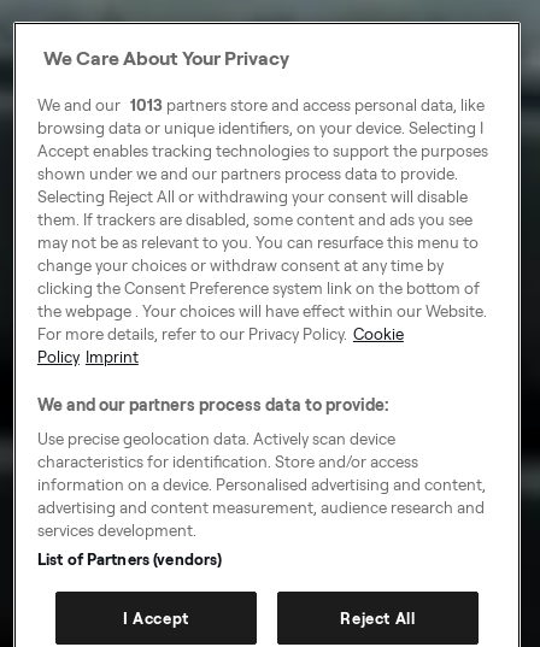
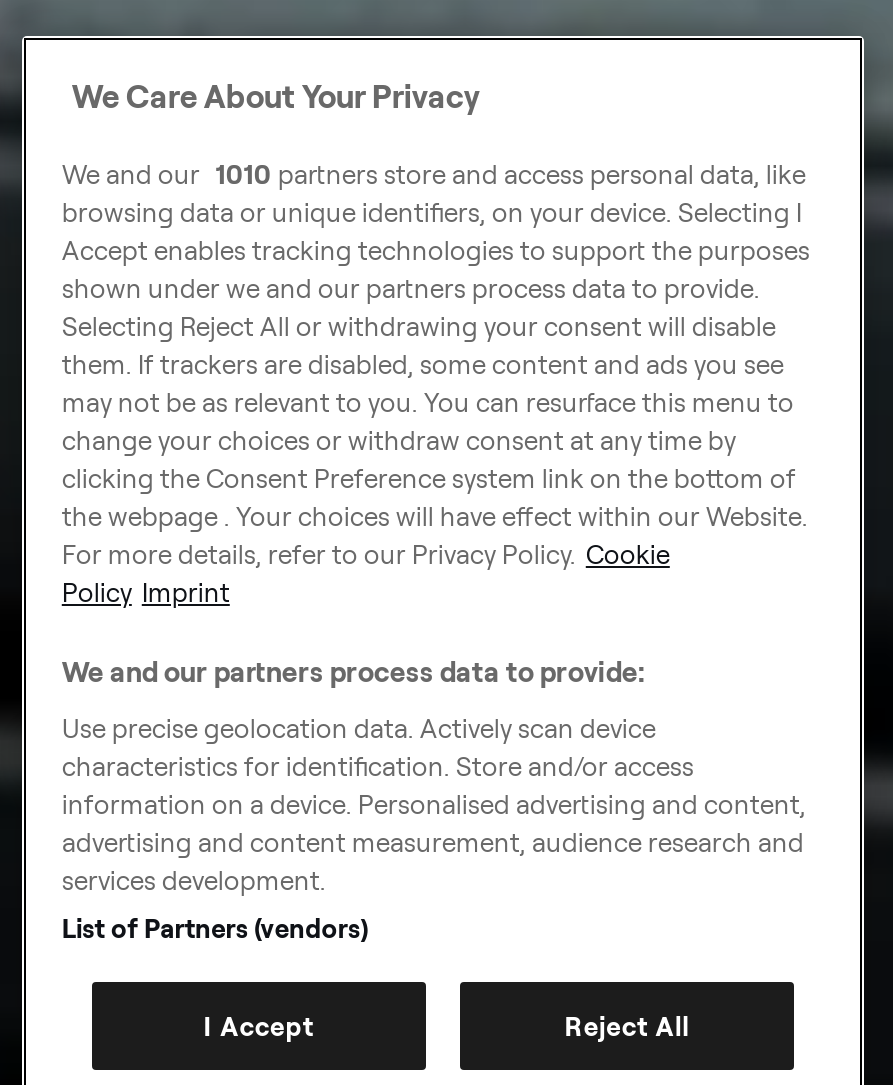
- We and our 1013 partners store and access personal data, like
+ We and our 1010 partners store and access personal data, like
